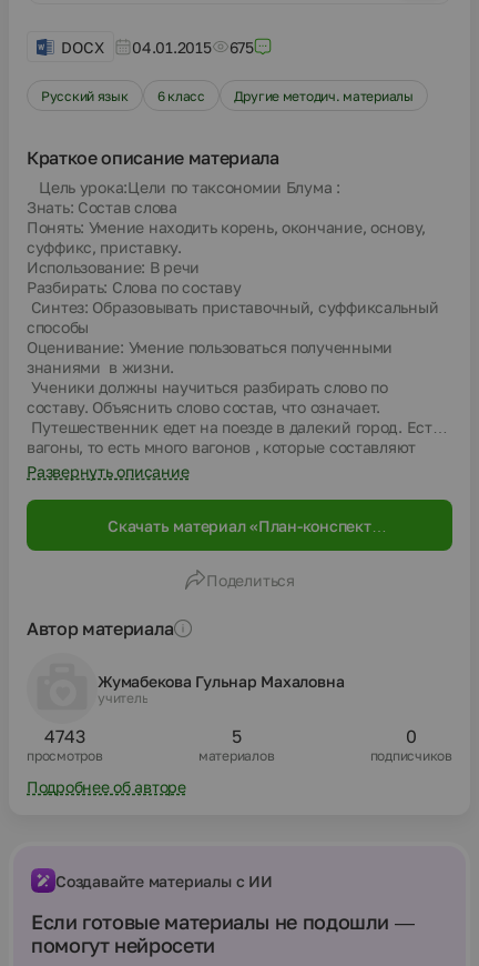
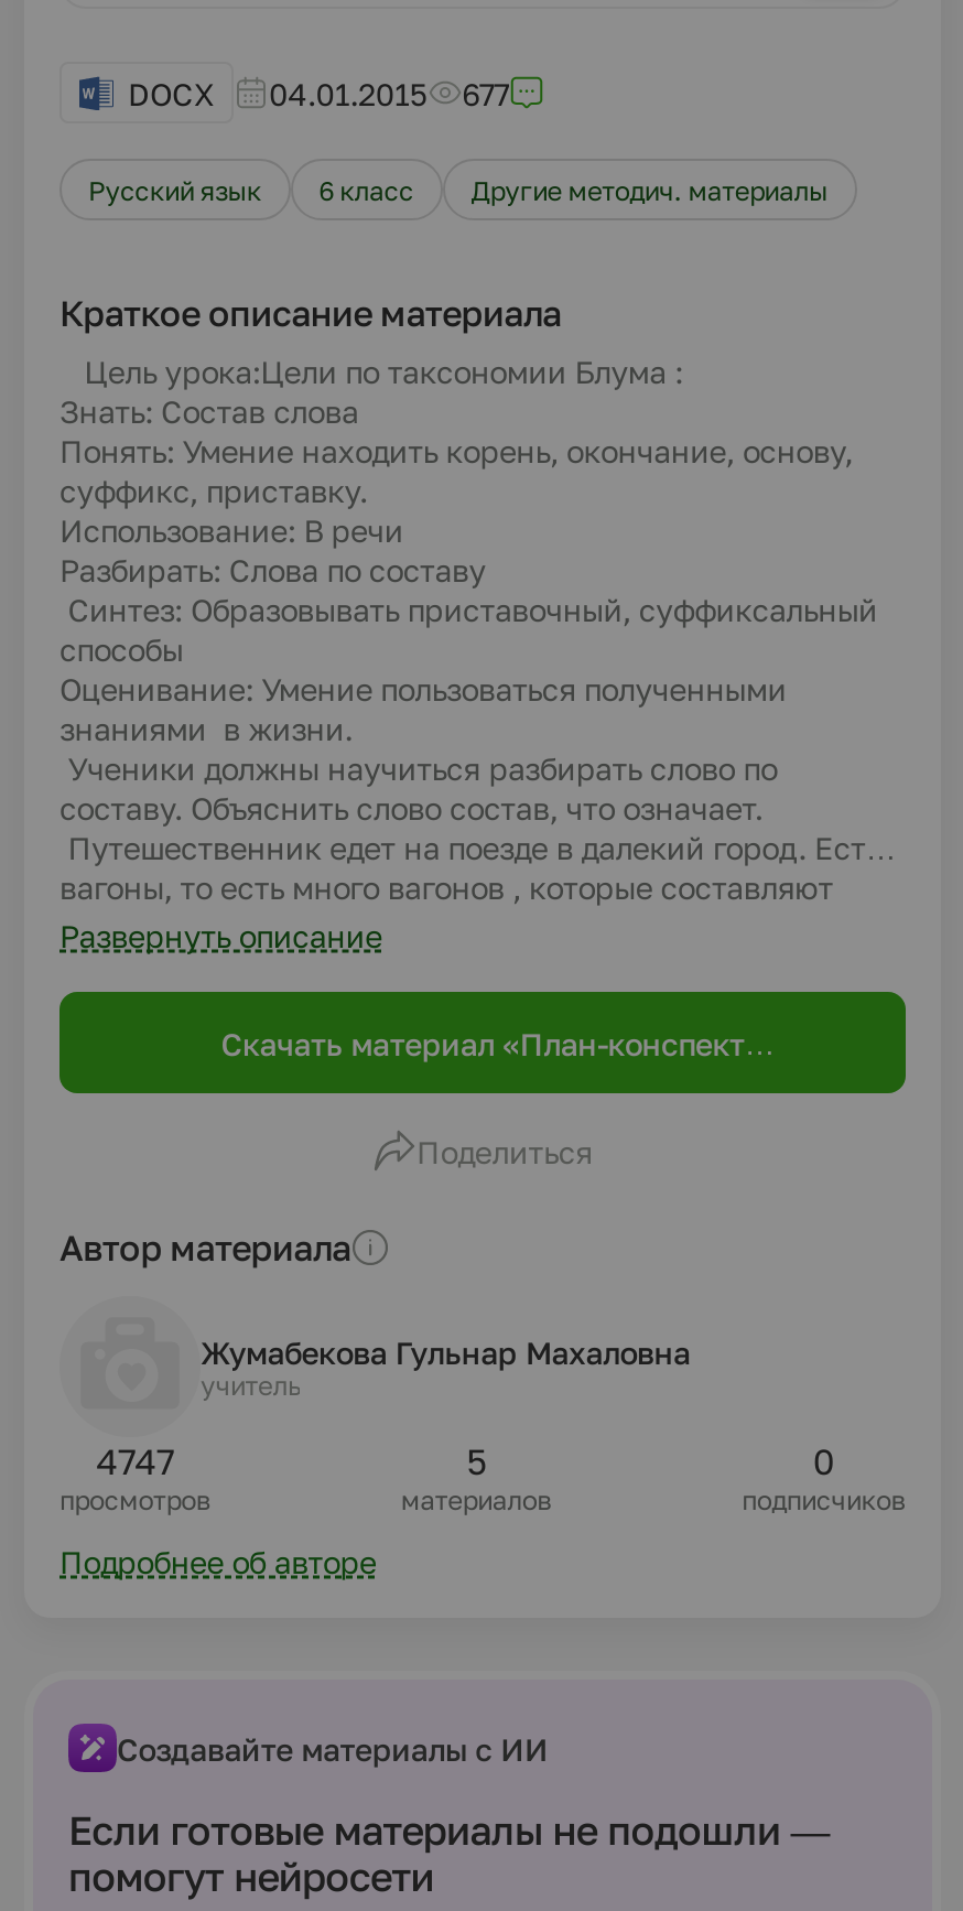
- DOCX 04.01.2015 675
+ DOCX 04.01.2015 677

- 4743
+ 4747
